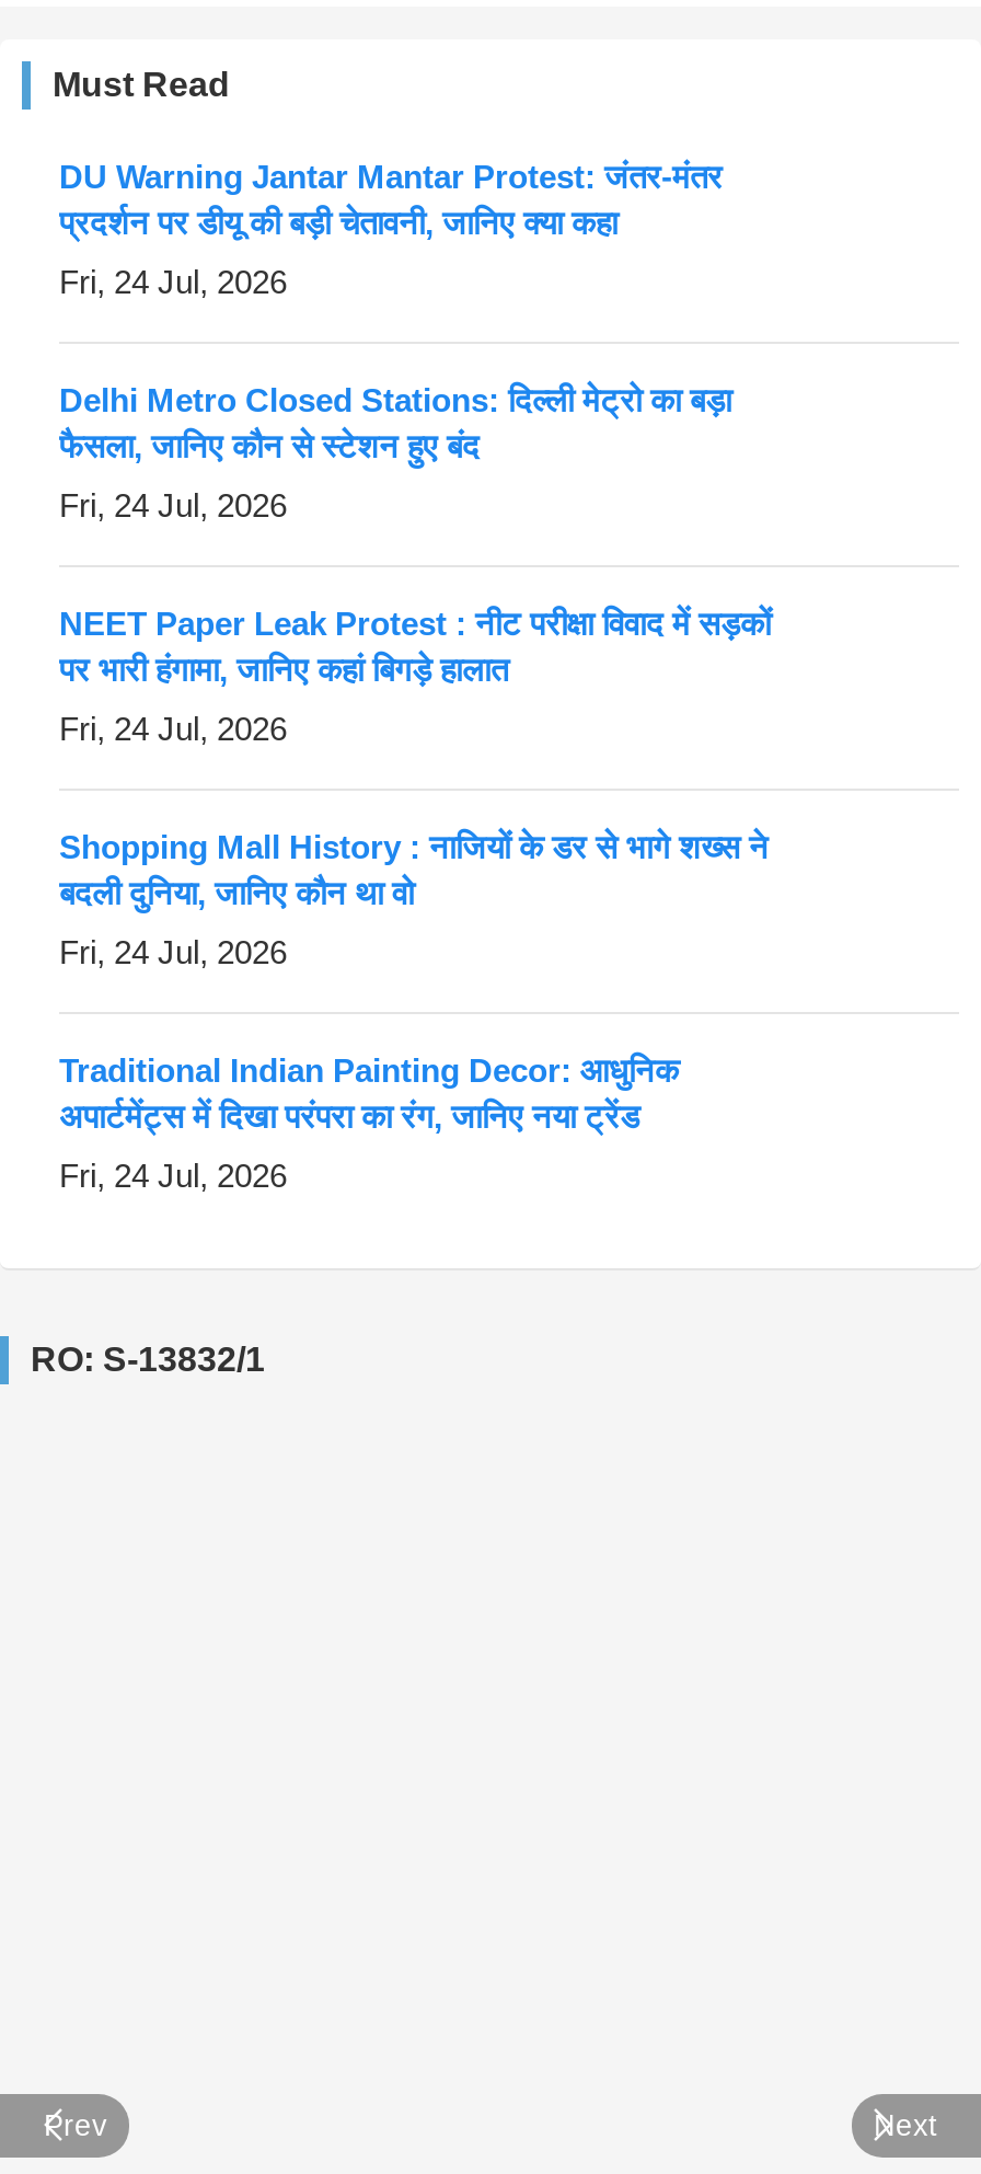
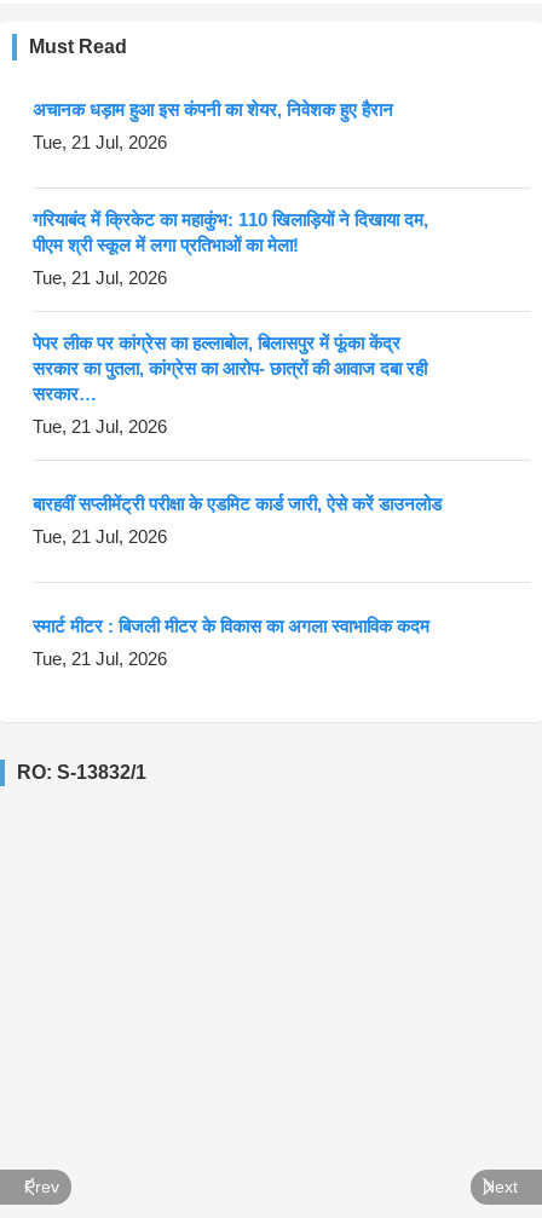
- DU Warning Jantar Mantar Protest: जंतर-मंतर
- प्रदर्शन पर डीयू की बड़ी चेतावनी, जानिए क्या कहा
+ अचानक धड़ाम हुआ इस कंपनी का शेयर, निवेशक हुए हैरान

- Fri, 24 Jul, 2026
+ Tue, 21 Jul, 2026

- Delhi Metro Closed Stations: दिल्ली मेट्रो का बड़ा
- फैसला, जानिए कौन से स्टेशन हुए बंद
+ गरियाबंद में क्रिकेट का महाकुंभ: 110 खिलाड़ियों ने दिखाया दम,
+ पीएम श्री स्कूल में लगा प्रतिभाओं का मेला!

- Fri, 24 Jul, 2026
+ Tue, 21 Jul, 2026

- NEET Paper Leak Protest : नीट परीक्षा विवाद में सड़कों
- पर भारी हंगामा, जानिए कहां बिगड़े हालात
+ पेपर लीक पर कांग्रेस का हल्लाबोल, बिलासपुर में फूंका केंद्र
+ सरकार का पुतला, कांग्रेस का आरोप- छात्रों की आवाज दबा रही
+ सरकार…

- Fri, 24 Jul, 2026
+ Tue, 21 Jul, 2026

- Shopping Mall History : नाजियों के डर से भागे शख्स ने
- बदली दुनिया, जानिए कौन था वो
+ बारहवीं सप्लीमेंट्री परीक्षा के एडमिट कार्ड जारी, ऐसे करें डाउनलोड

- Fri, 24 Jul, 2026
+ Tue, 21 Jul, 2026

- Traditional Indian Painting Decor: आधुनिक
- अपार्टमेंट्स में दिखा परंपरा का रंग, जानिए नया ट्रेंड
+ स्मार्ट मीटर : बिजली मीटर के विकास का अगला स्वाभाविक कदम

- Fri, 24 Jul, 2026
+ Tue, 21 Jul, 2026
